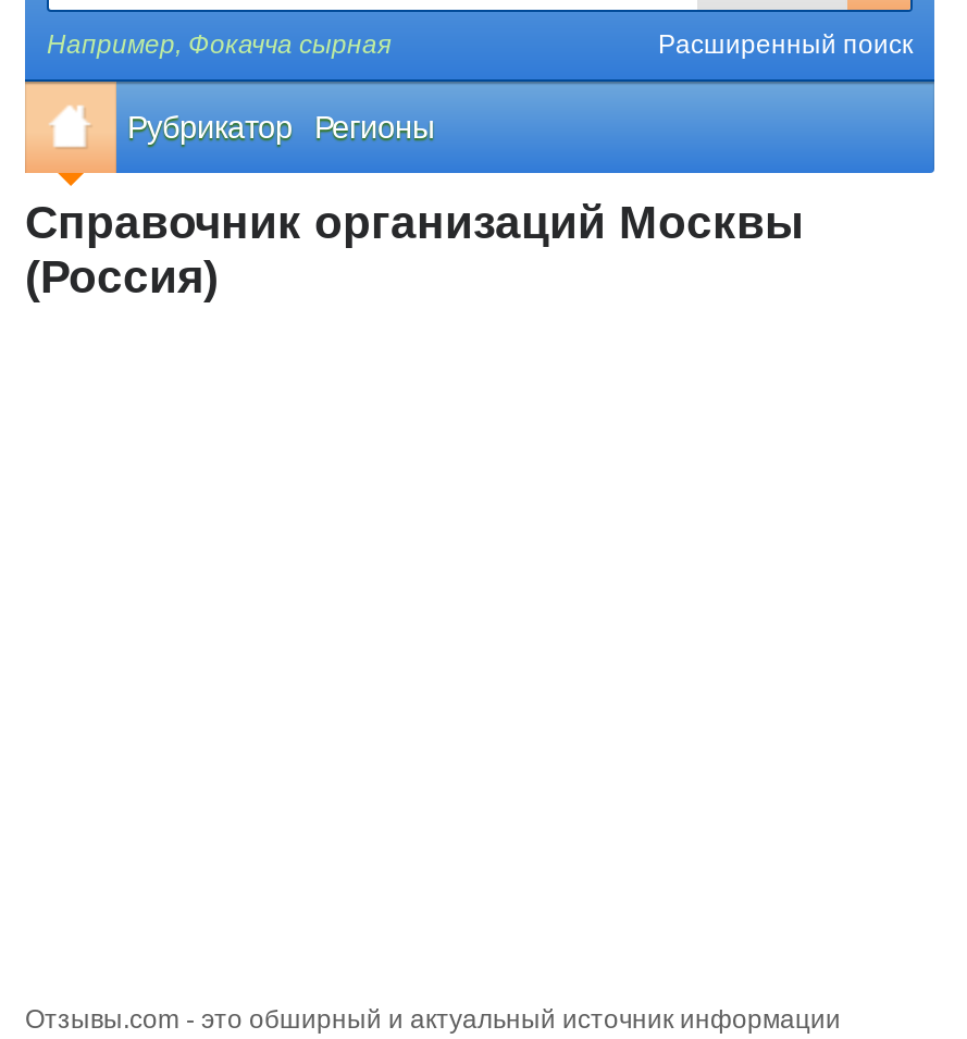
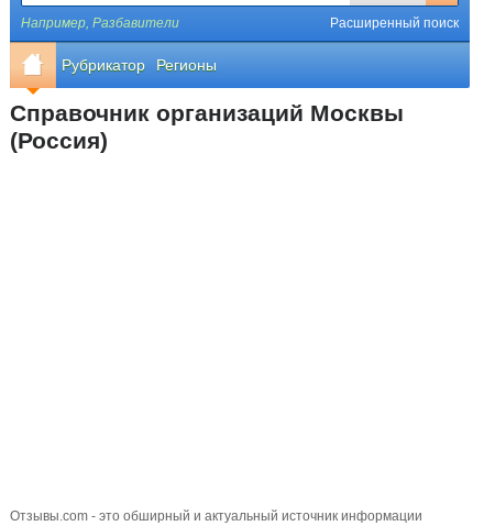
- Например, Фокачча сырная
+ Например, Разбавители
